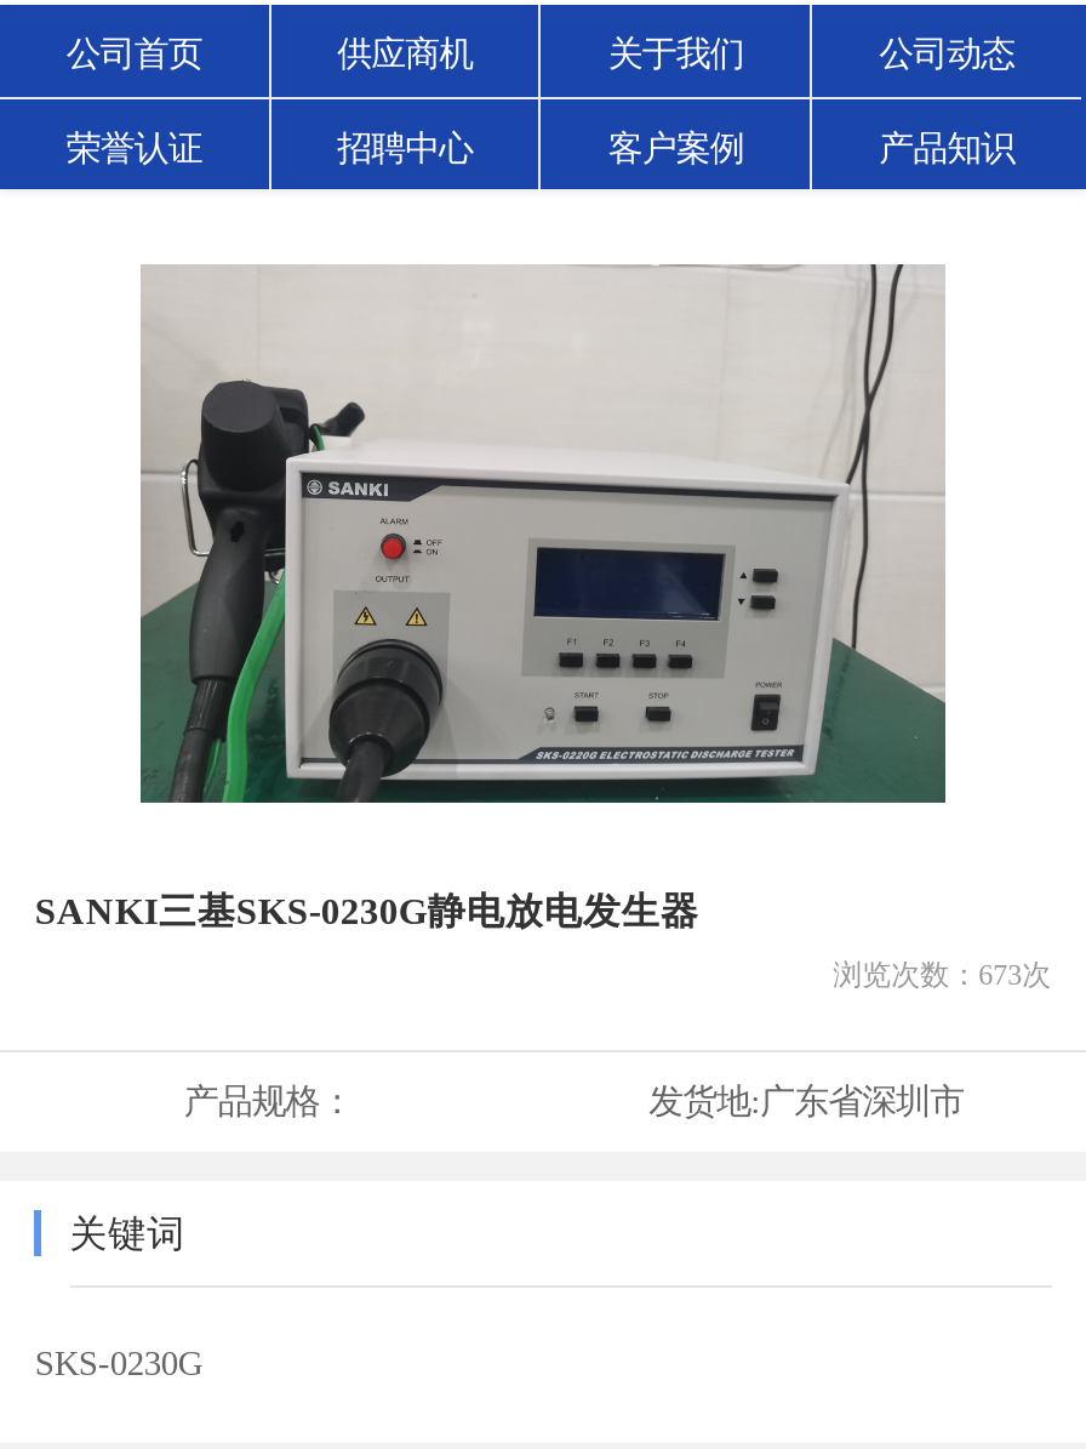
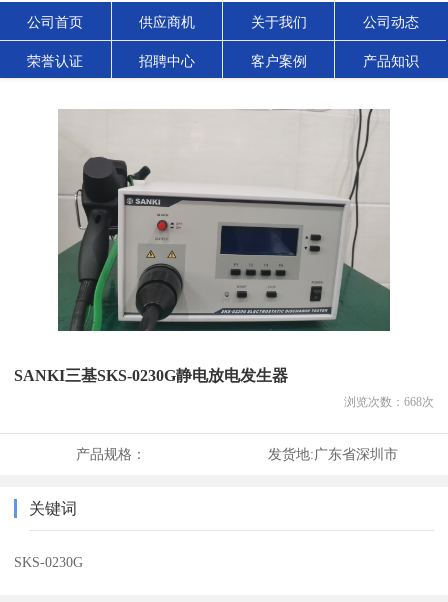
- 浏览次数：673次
+ 浏览次数：668次
